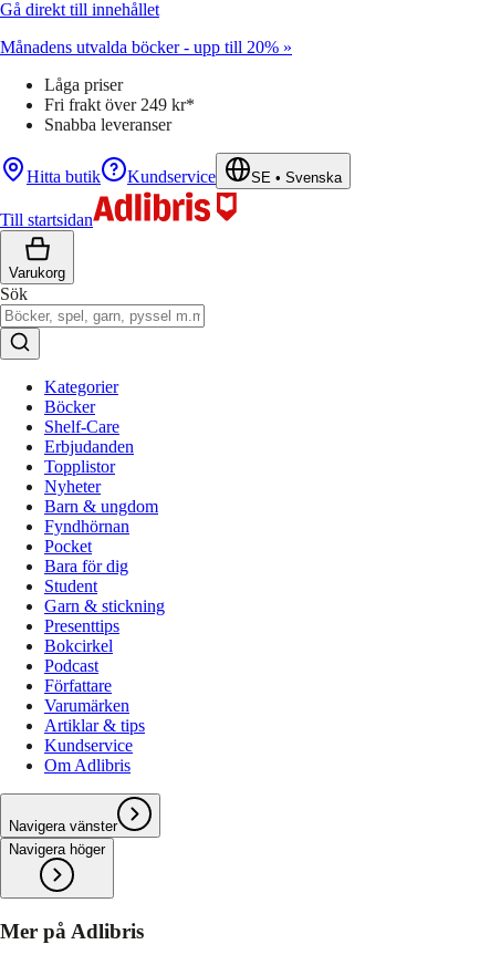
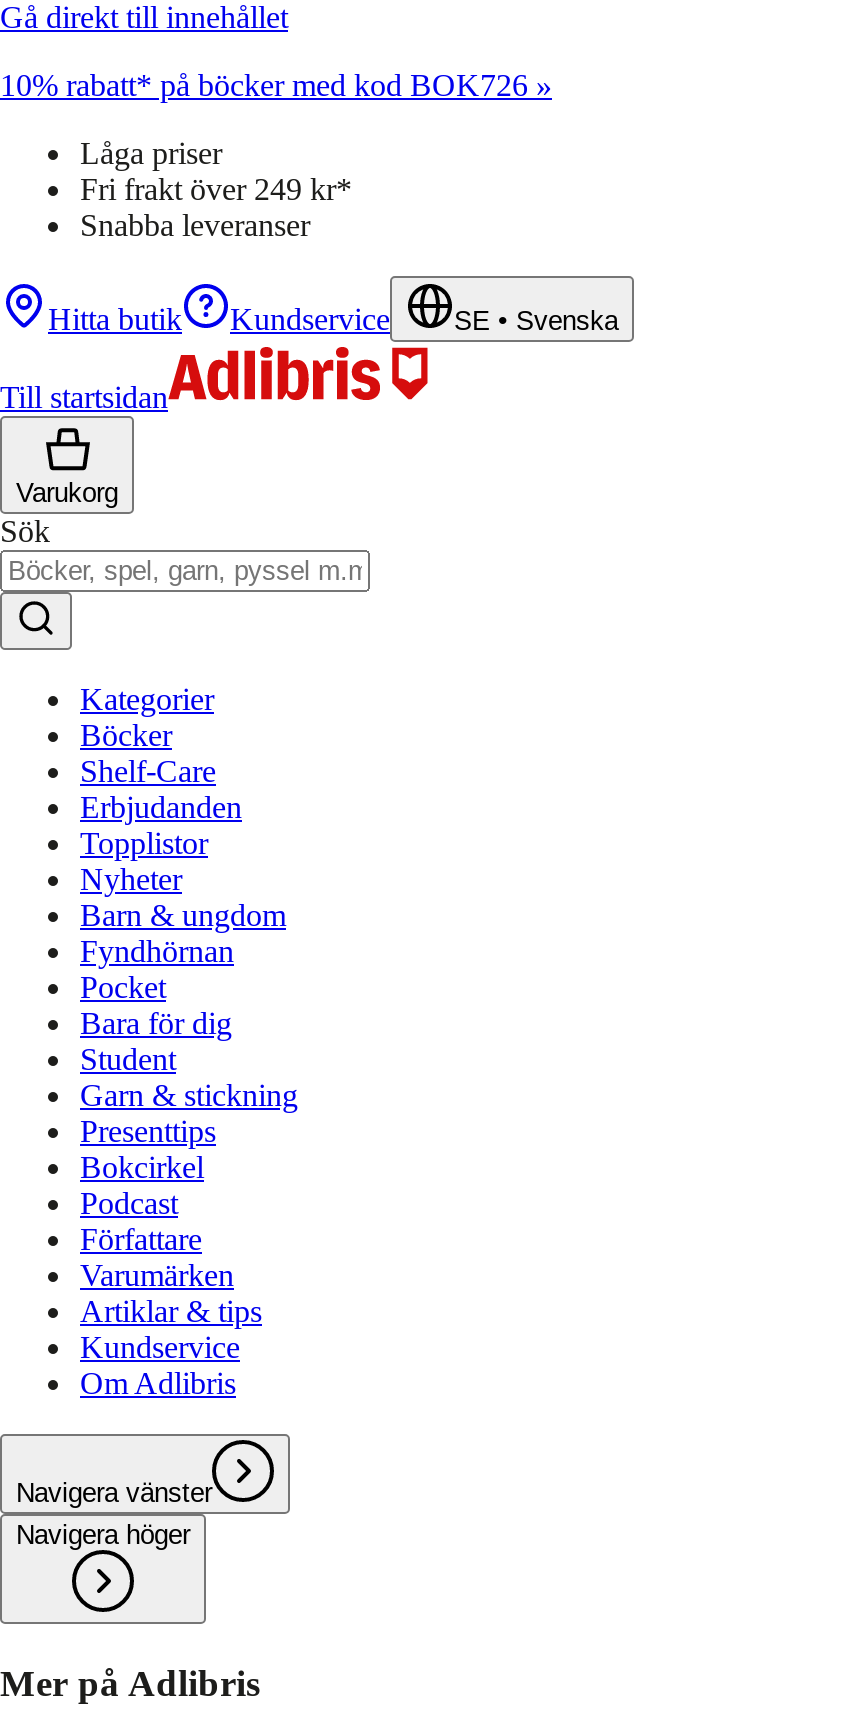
- Månadens utvalda böcker - upp till 20% »
+ 10% rabatt* på böcker med kod BOK726 »
